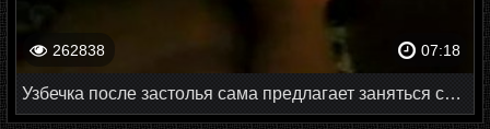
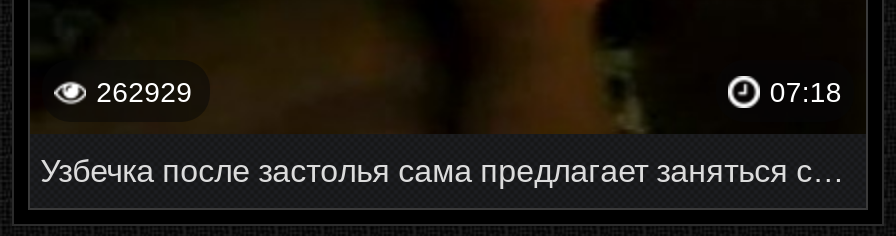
- 262838
+ 262929
